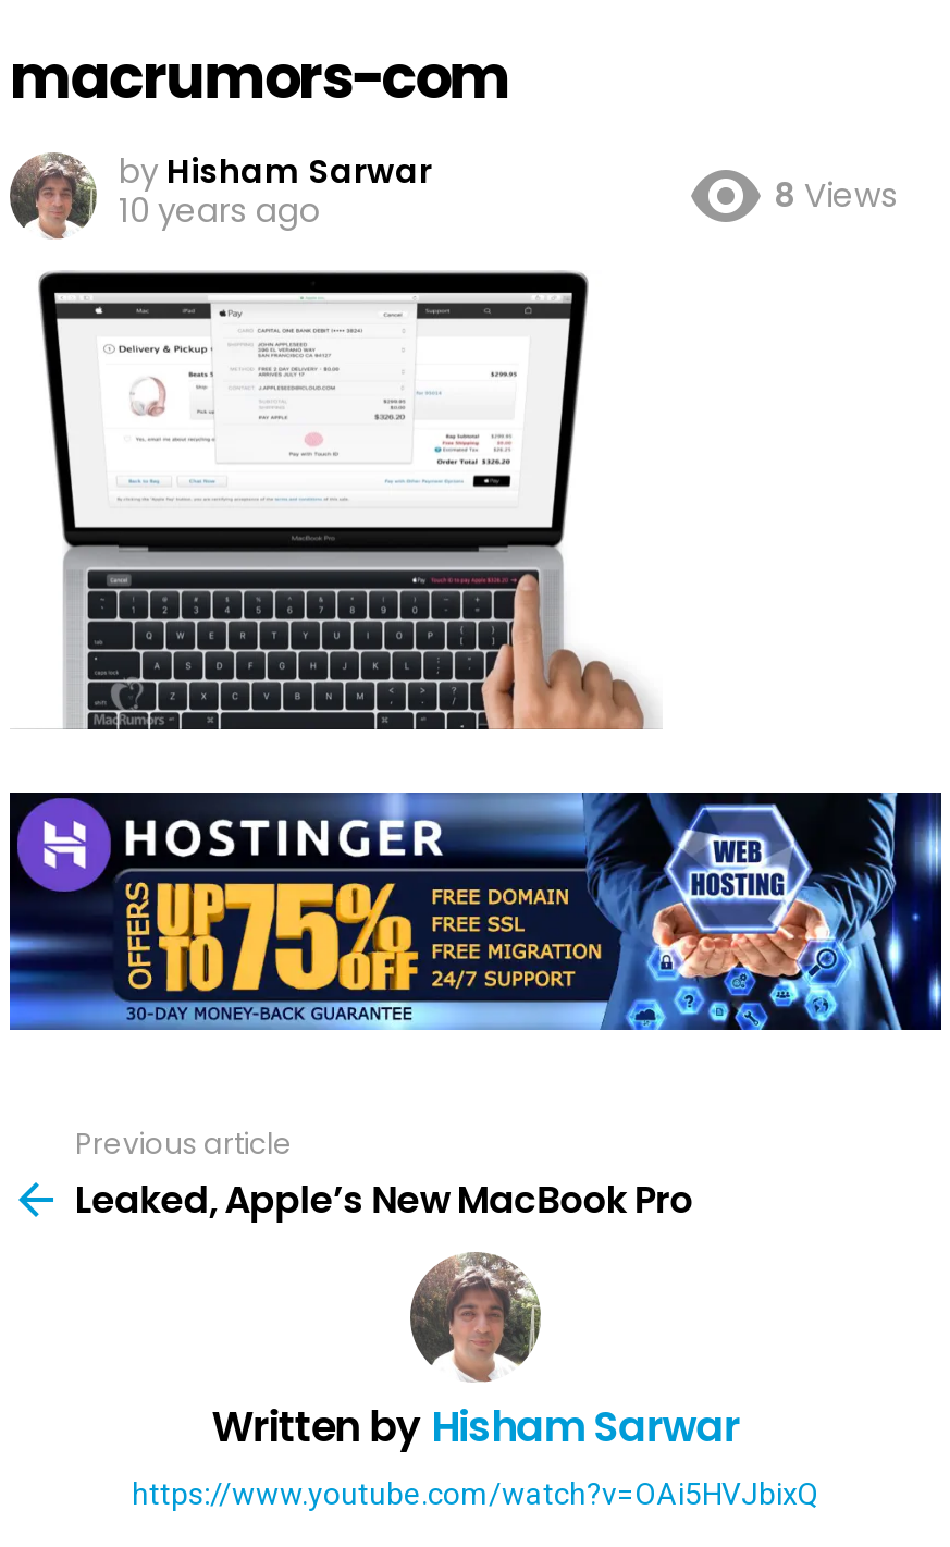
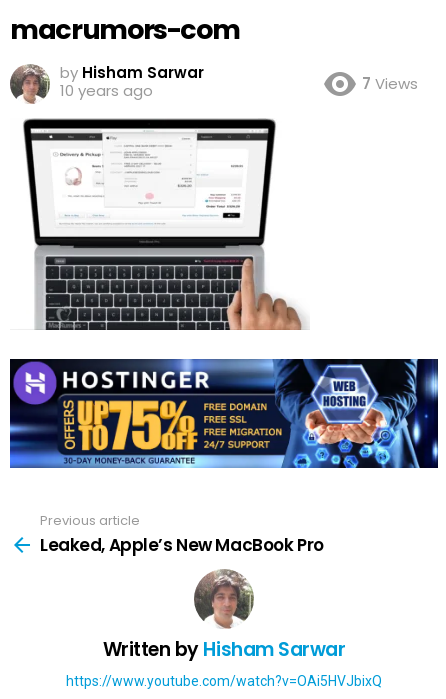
- 8 Views
+ 7 Views
